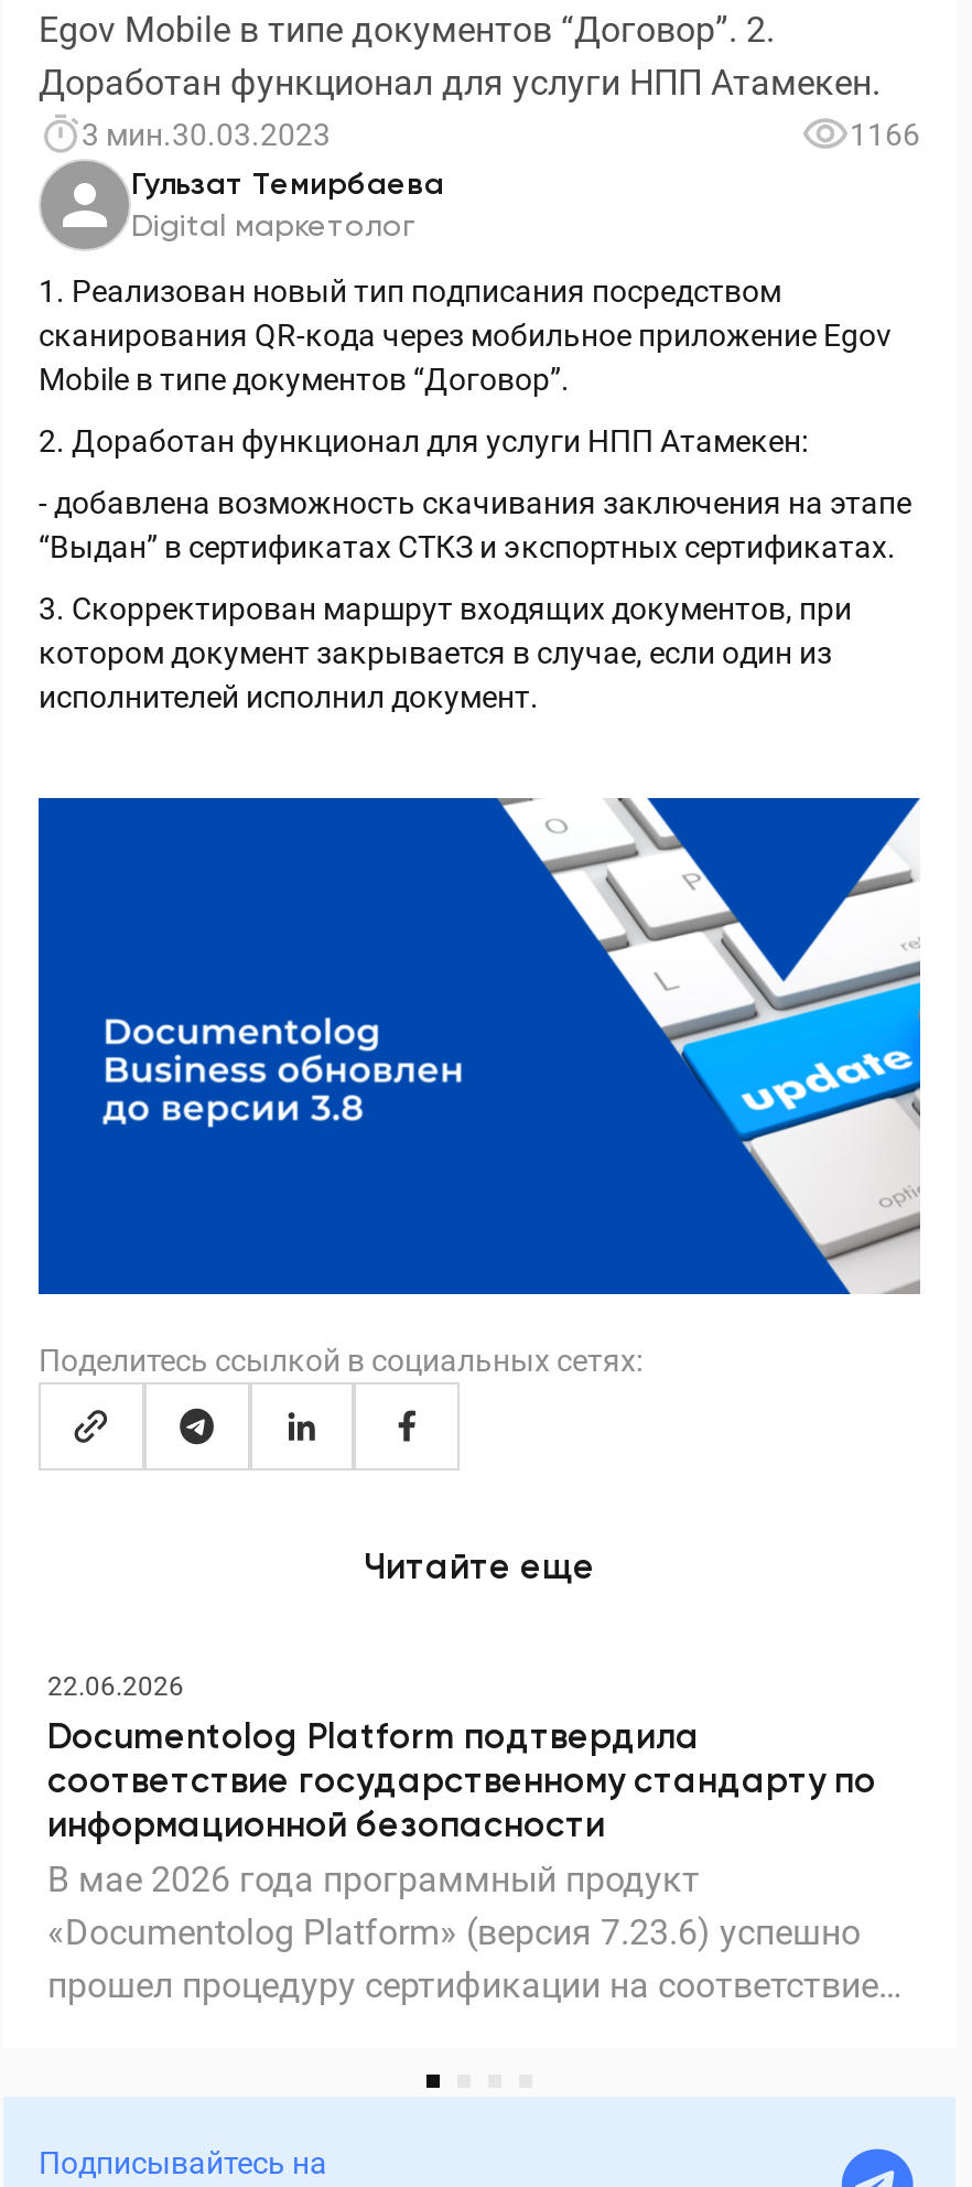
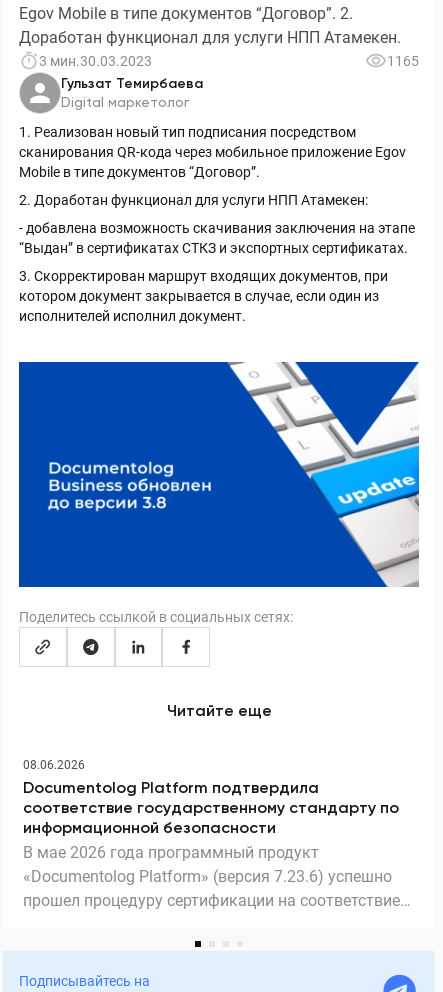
- 1166
+ 1165

- 22.06.2026
+ 08.06.2026
